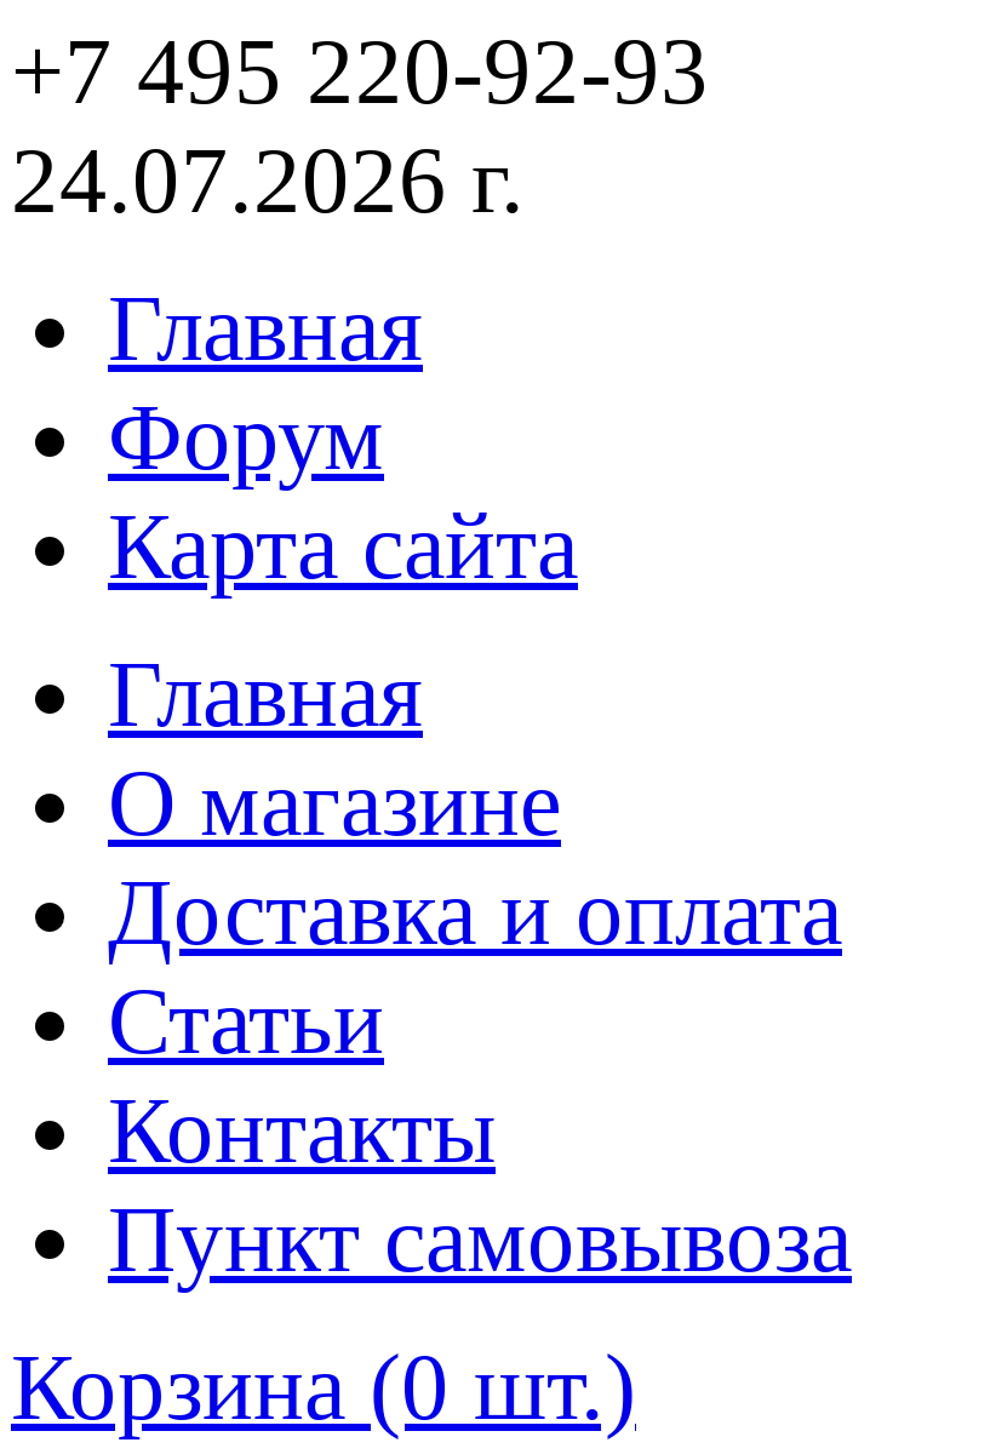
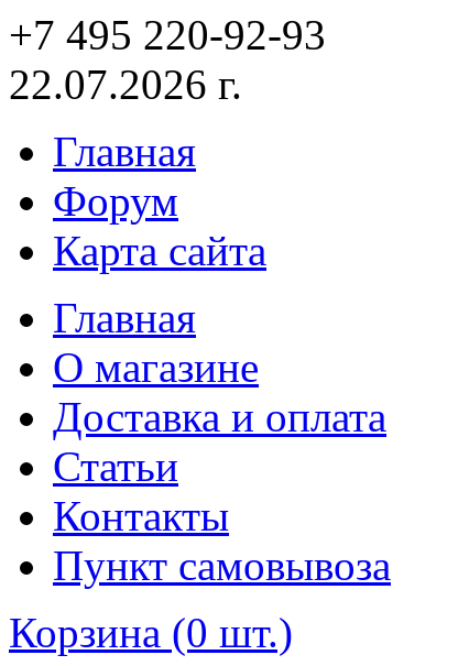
- 24.07.2026 г.
+ 22.07.2026 г.
